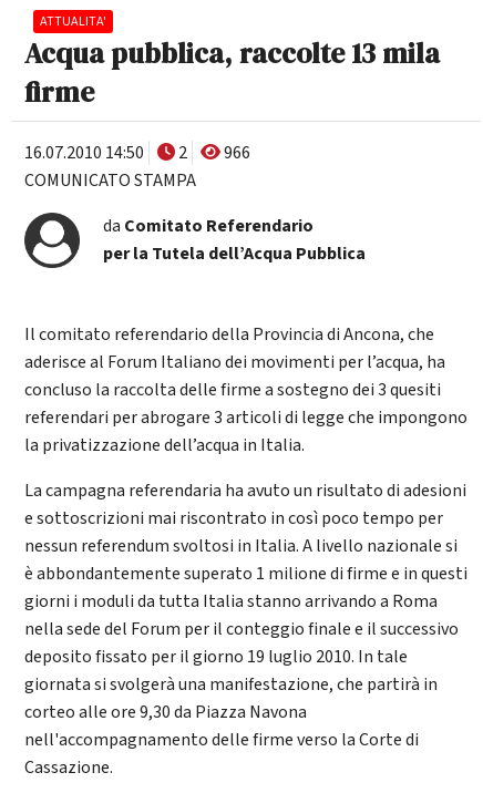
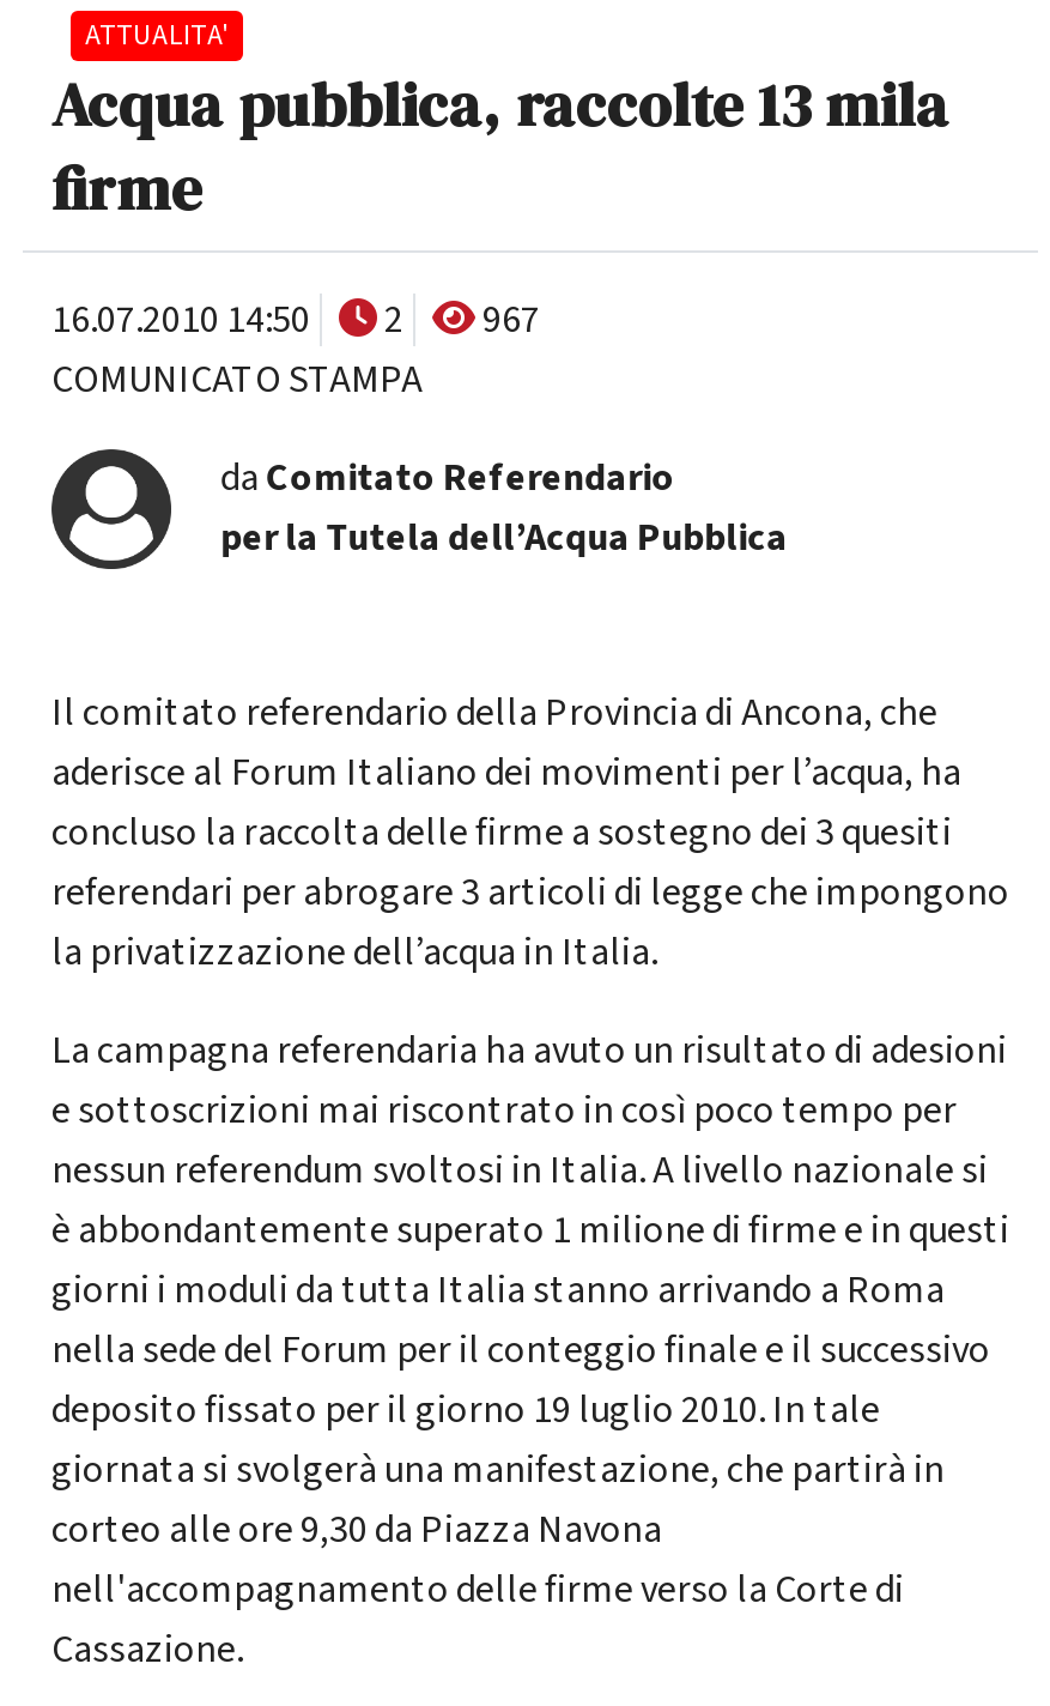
- 16.07.2010 14:50 2 966
+ 16.07.2010 14:50 2 967
